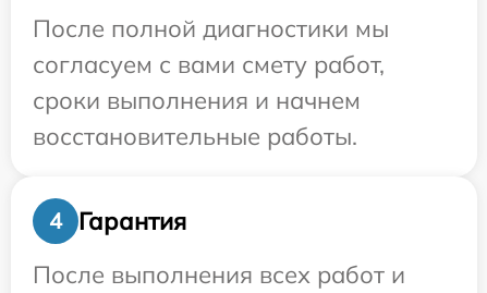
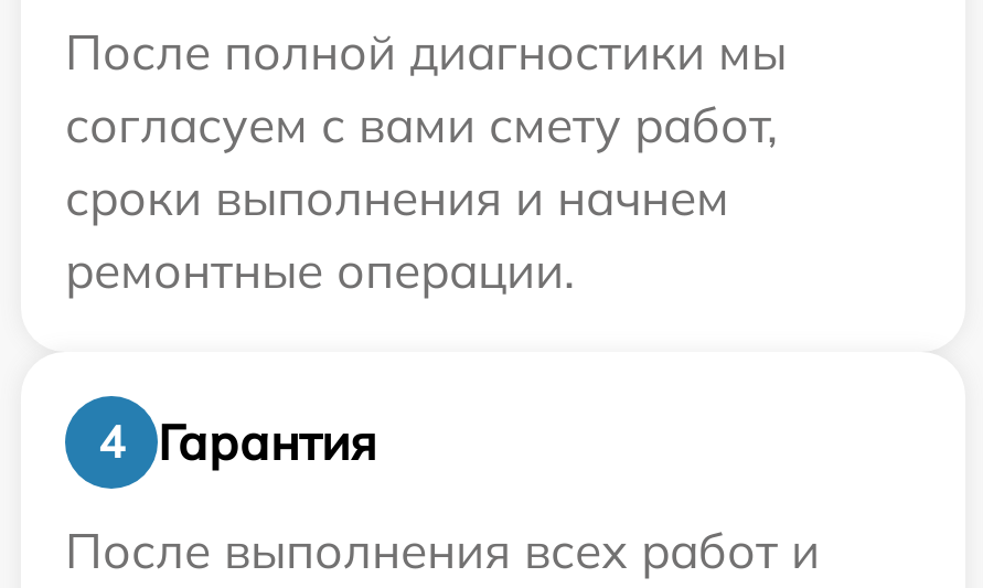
- восстановительные работы.
+ ремонтные операции.
